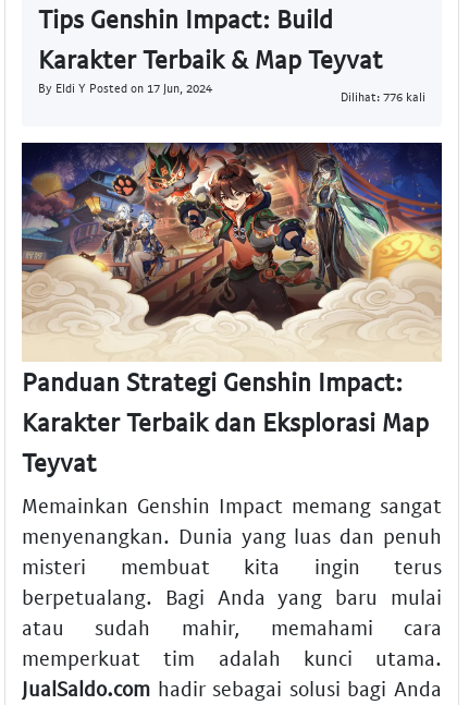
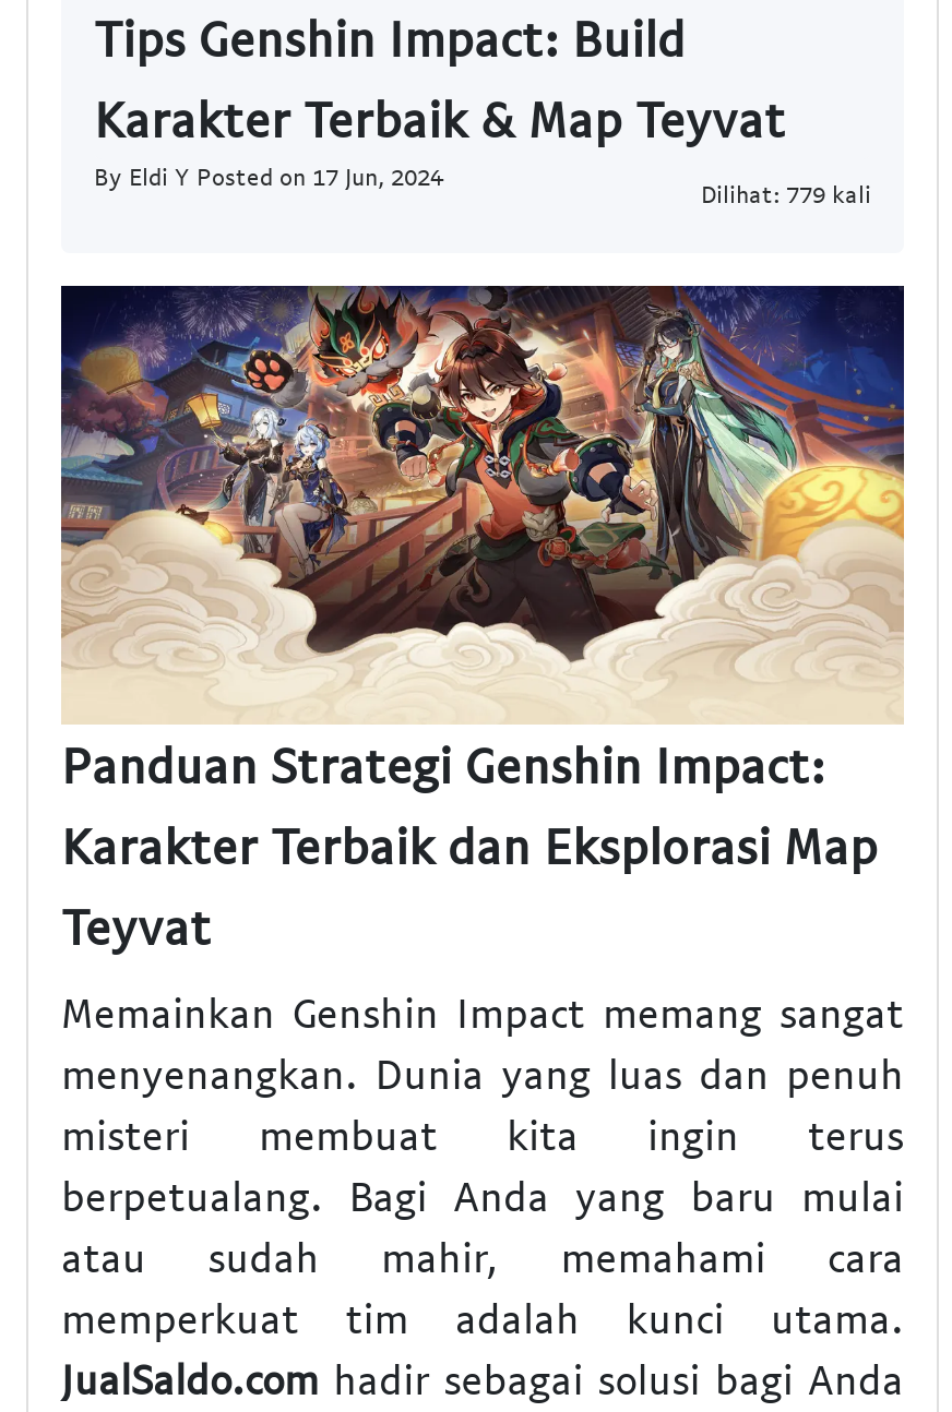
- Dilihat: 776 kali
+ Dilihat: 779 kali
